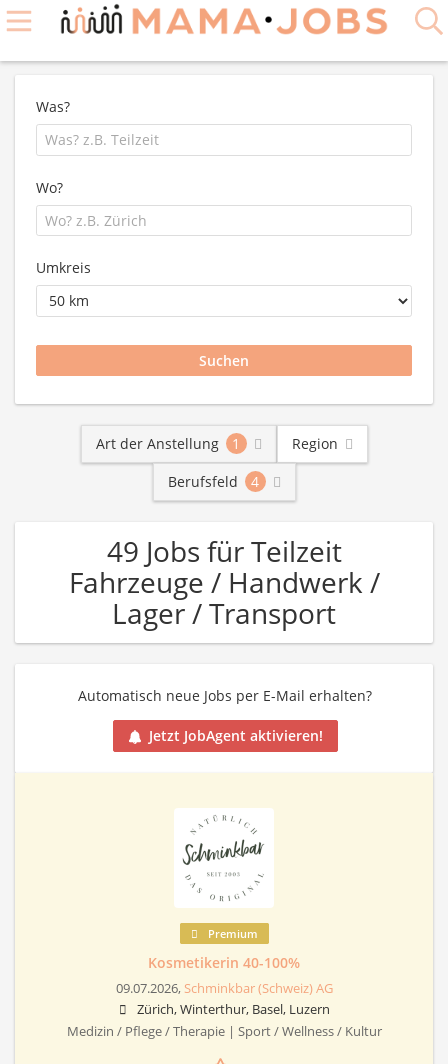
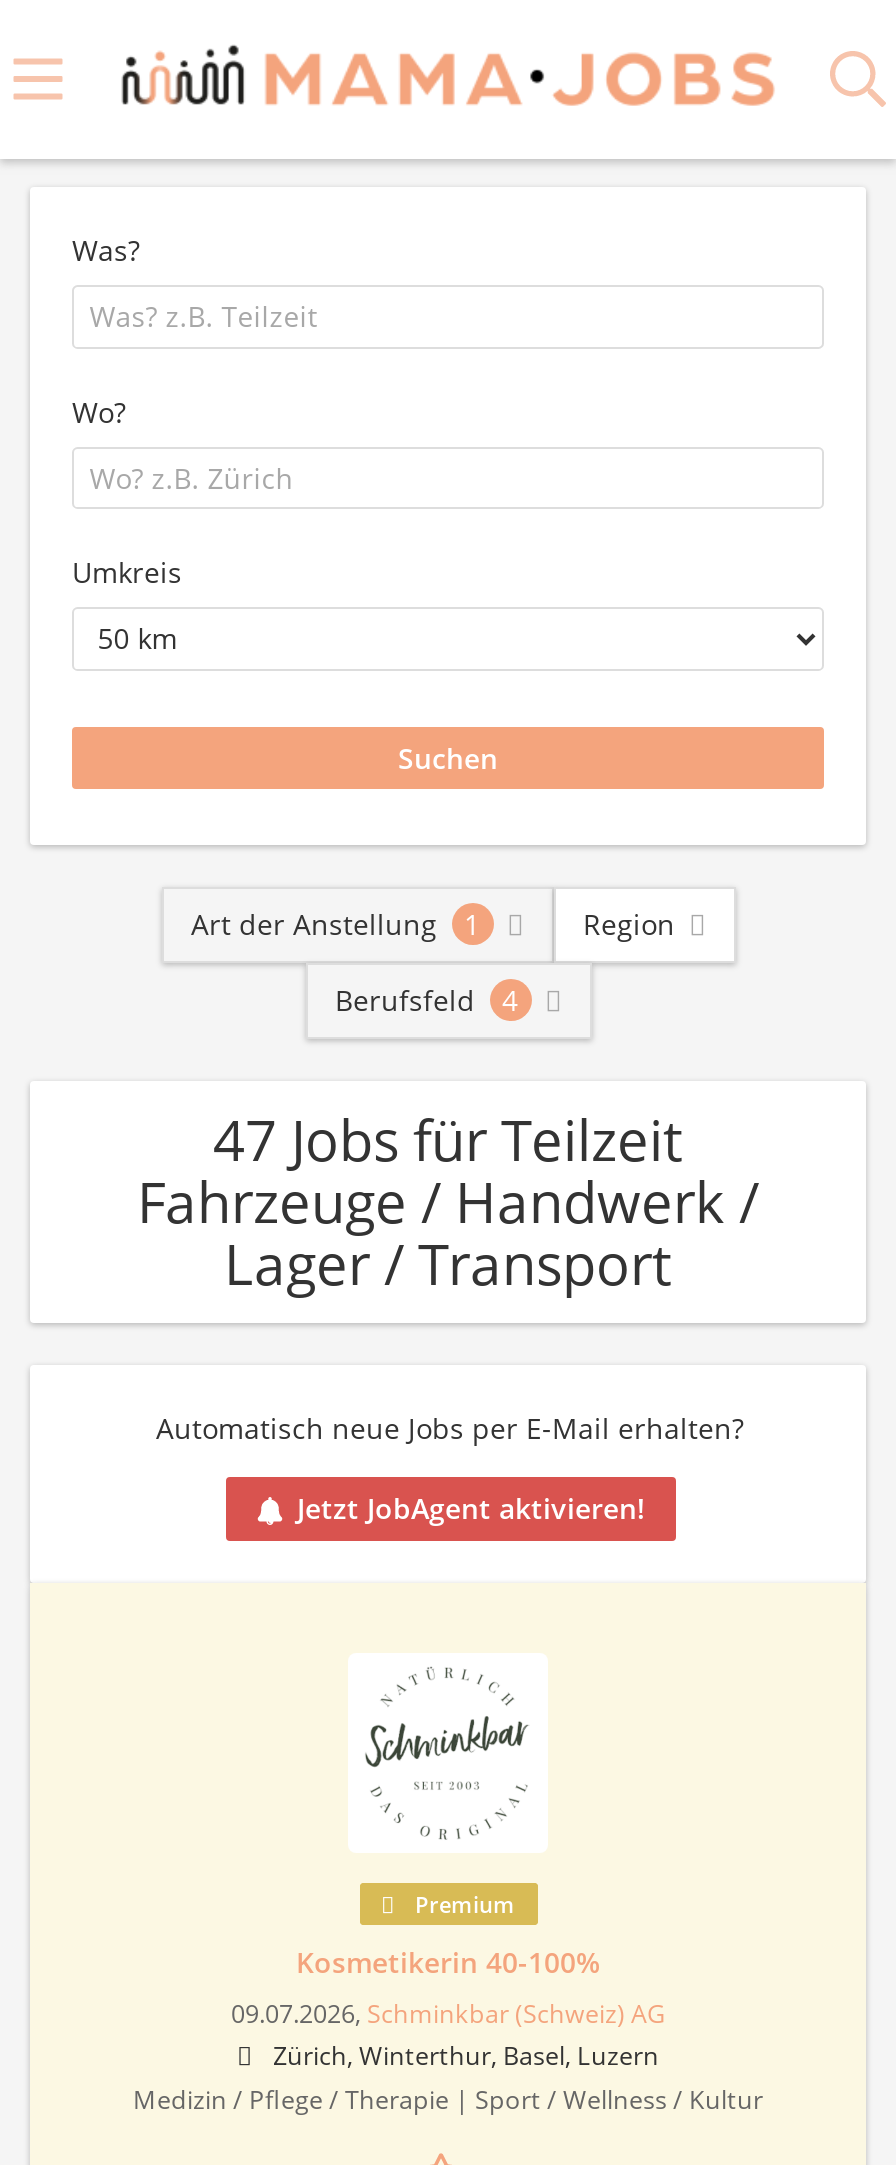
- 49 Jobs für Teilzeit
+ 47 Jobs für Teilzeit
